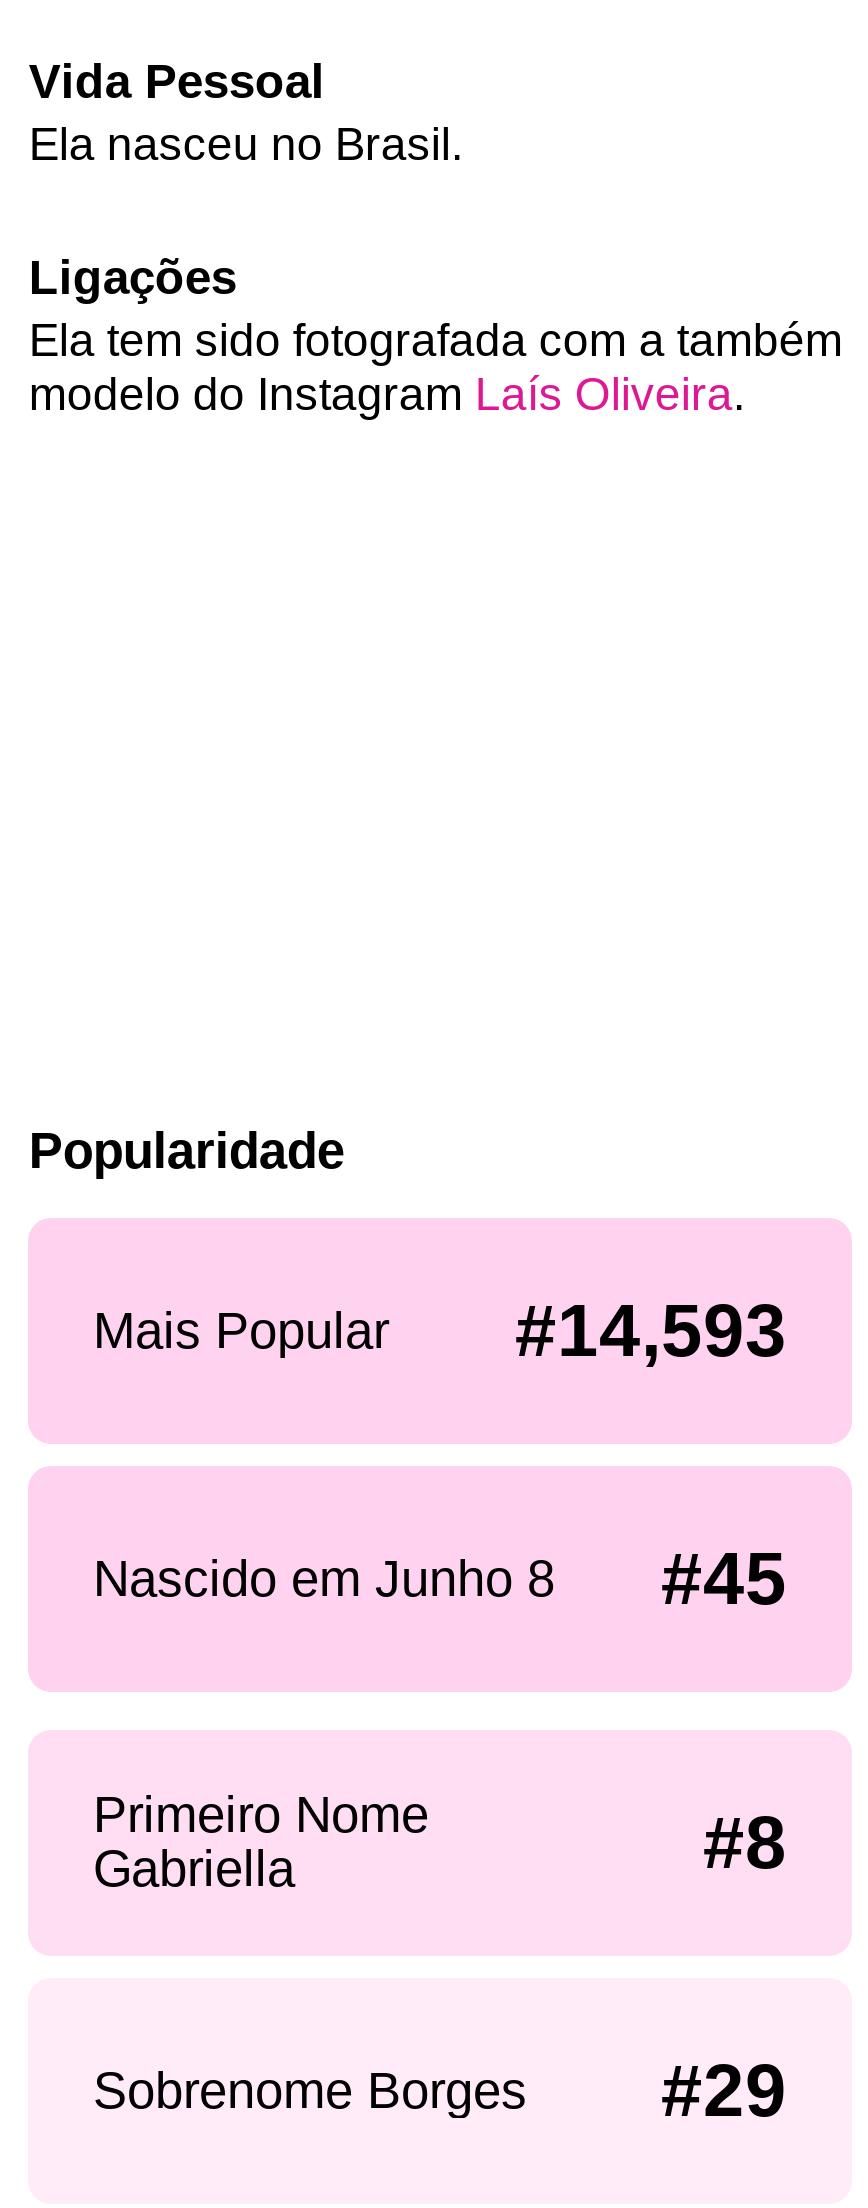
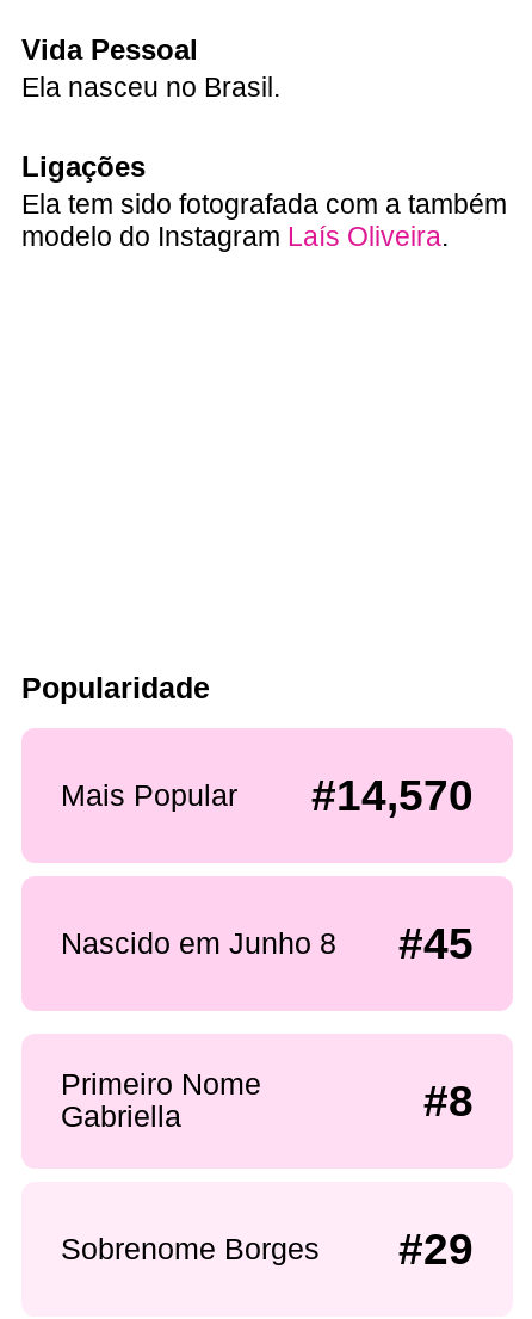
- #14,593
+ #14,570
